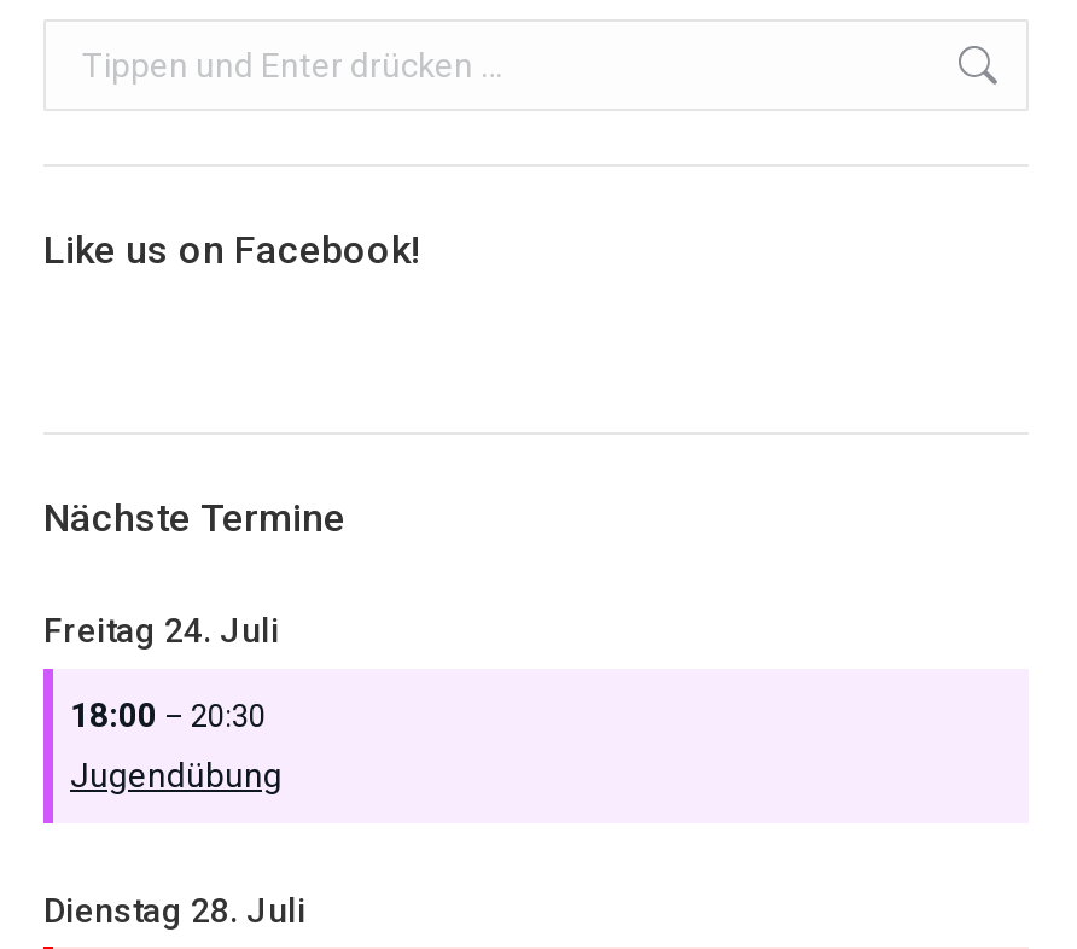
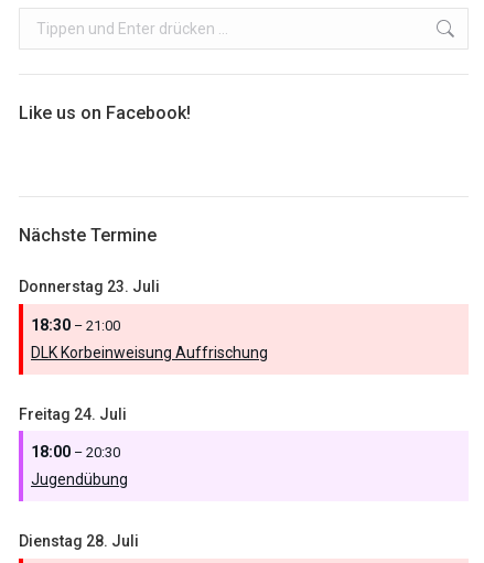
+ [image]
+ Donnerstag 23. Juli
+ 18:30 – 21:00
+ DLK Korbeinweisung Auffrischung
